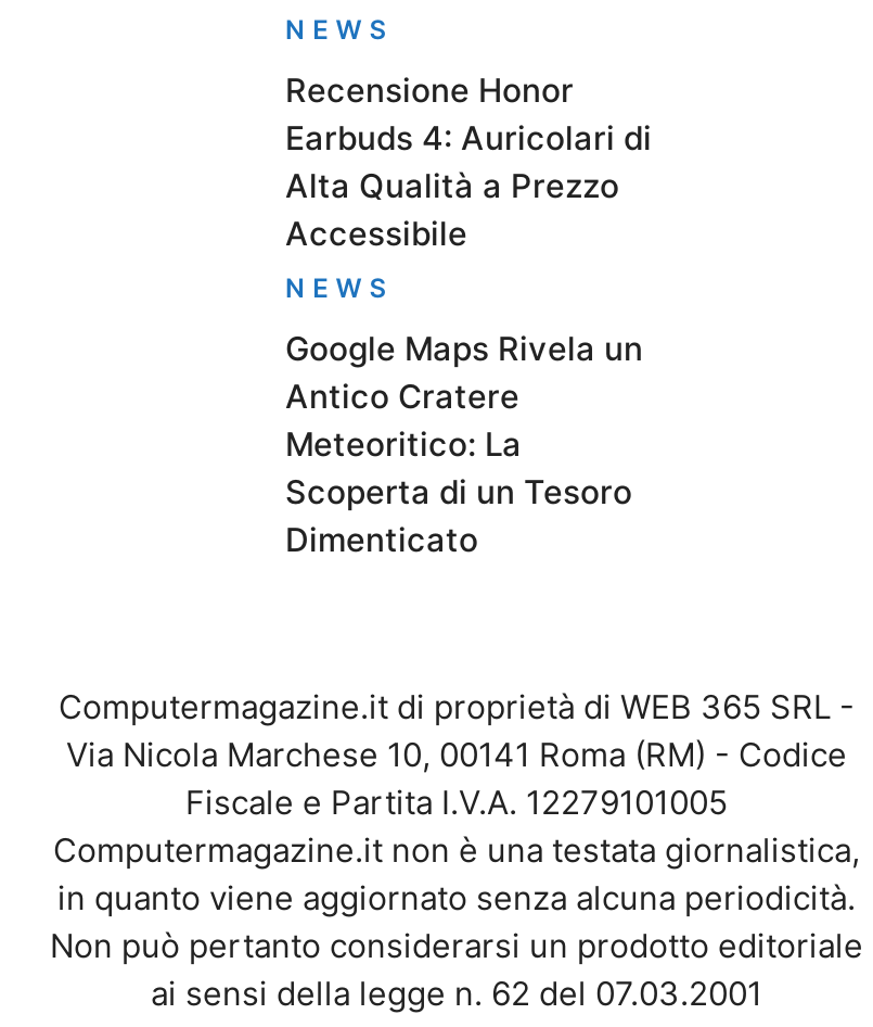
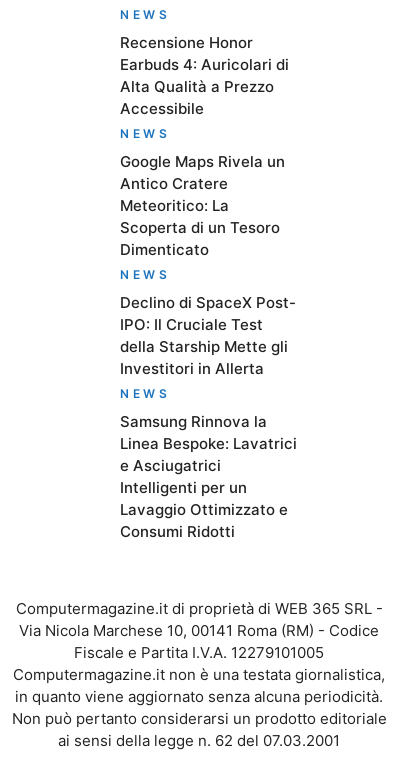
+ NEWS
+ Declino di SpaceX Post-
+ IPO: Il Cruciale Test
+ della Starship Mette gli
+ Investitori in Allerta
+ NEWS
+ Samsung Rinnova la
+ Linea Bespoke: Lavatrici
+ e Asciugatrici
+ Intelligenti per un
+ Lavaggio Ottimizzato e
+ Consumi Ridotti
